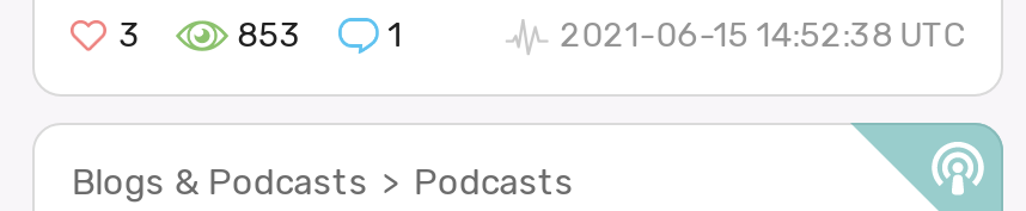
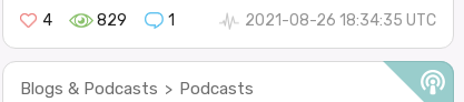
- 3
- 853
+ 4
+ 829

- 2021-06-15 14:52:38 UTC
+ 2021-08-26 18:34:35 UTC
